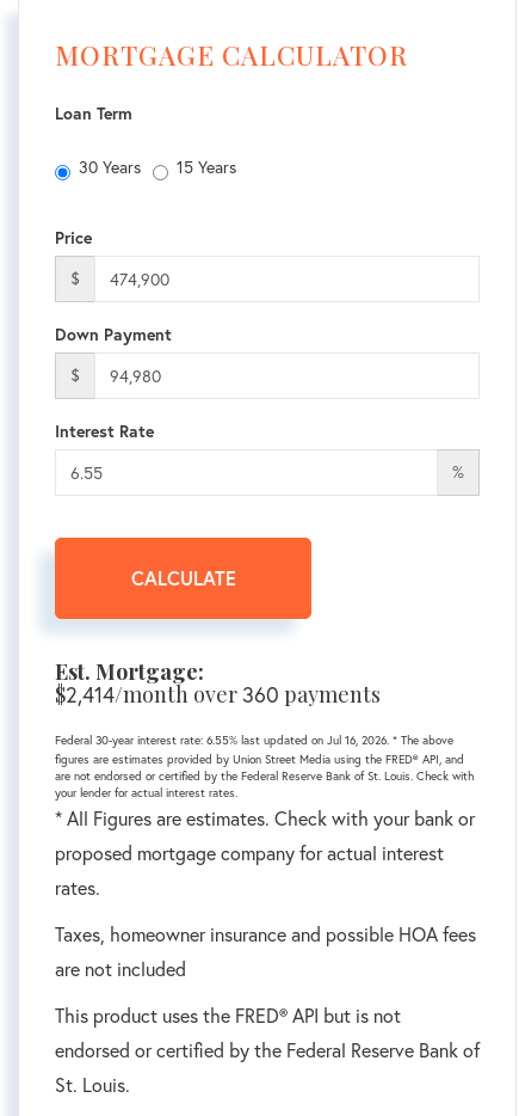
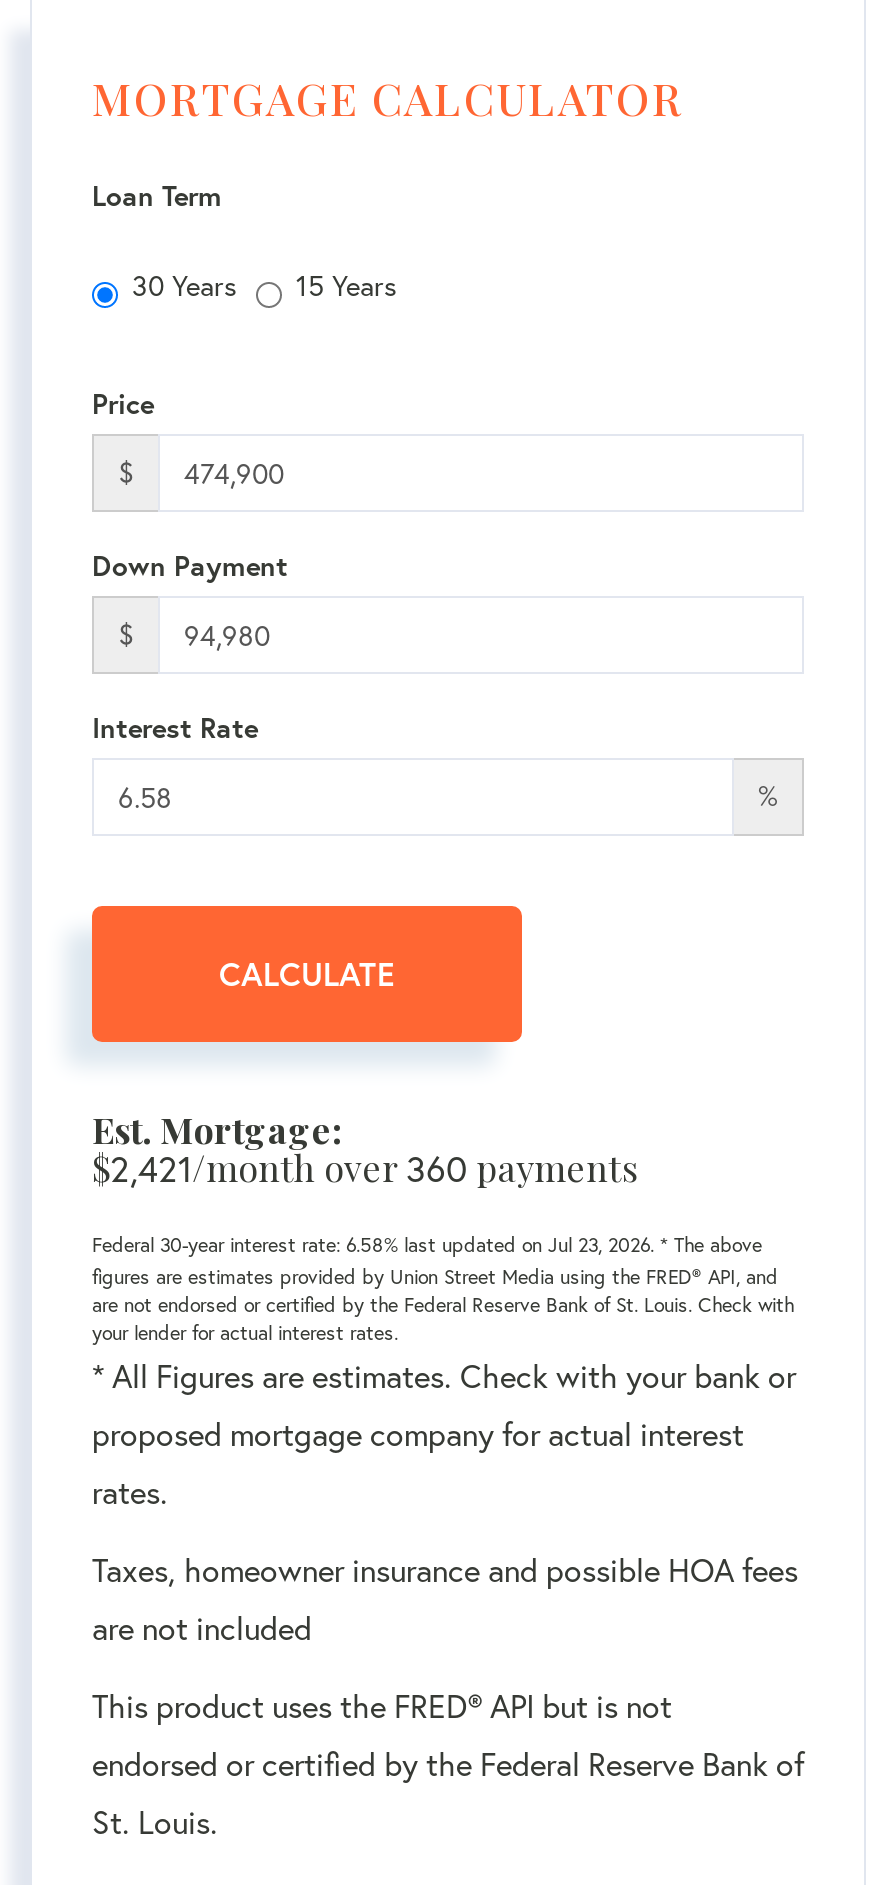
- $2,414/month over 360 payments
+ $2,421/month over 360 payments

- Federal 30-year interest rate: 6.55% last updated on Jul 16, 2026. * The above
+ Federal 30-year interest rate: 6.58% last updated on Jul 23, 2026. * The above
